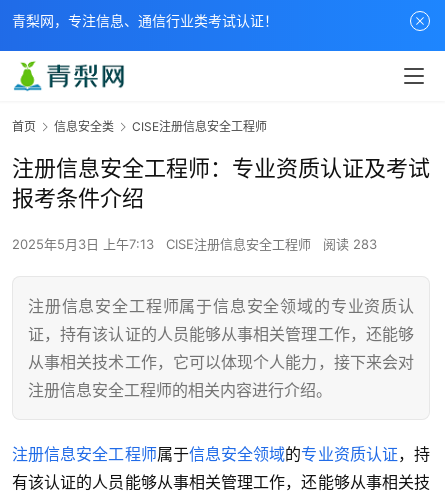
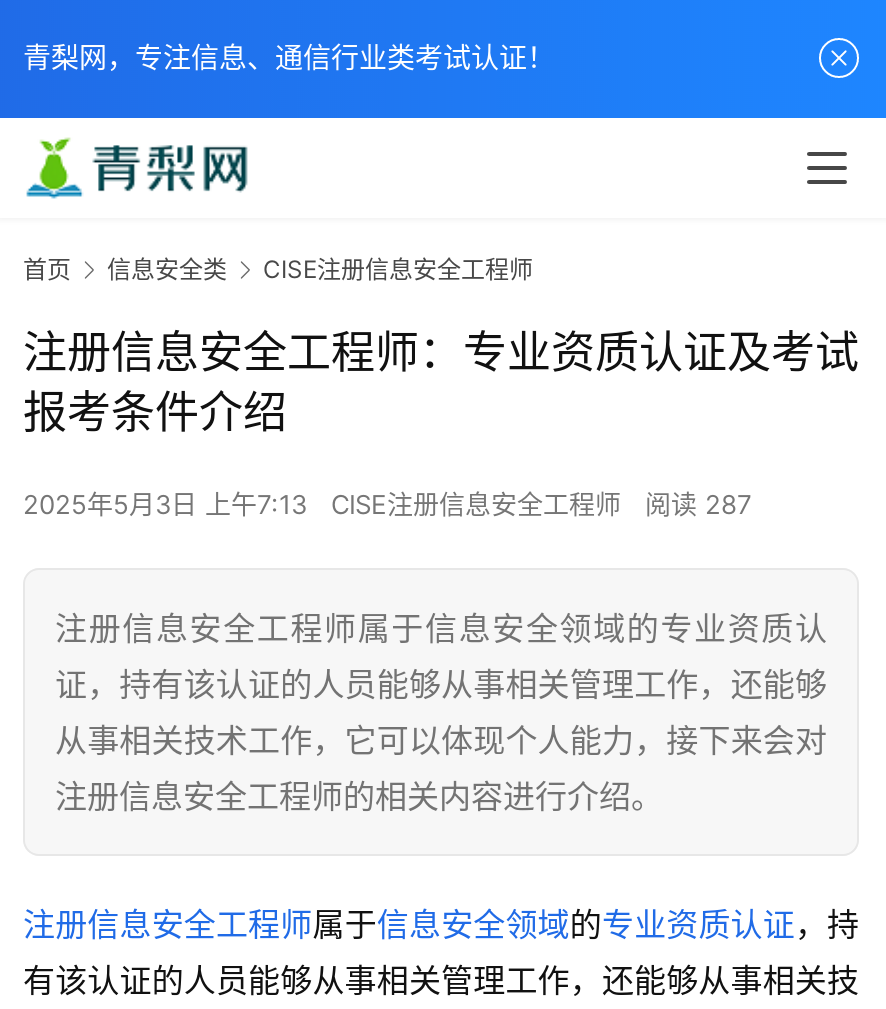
- 2025年5月3日 上午7:13 CISE注册信息安全工程师 阅读 283
+ 2025年5月3日 上午7:13 CISE注册信息安全工程师 阅读 287
